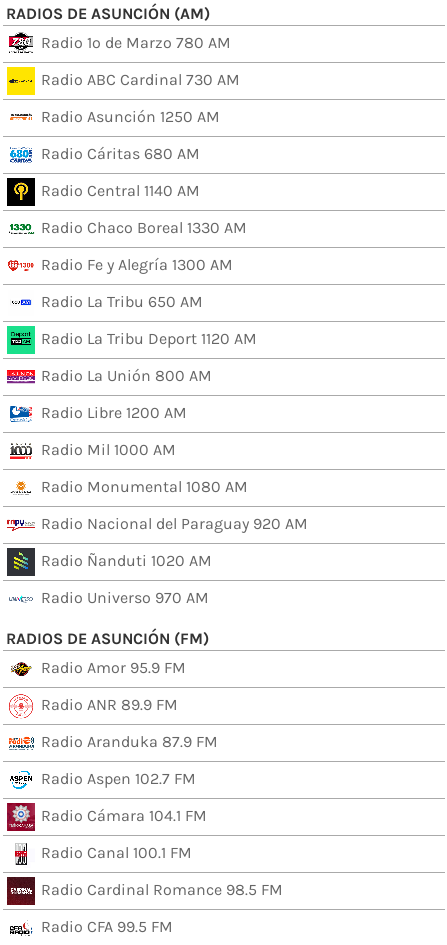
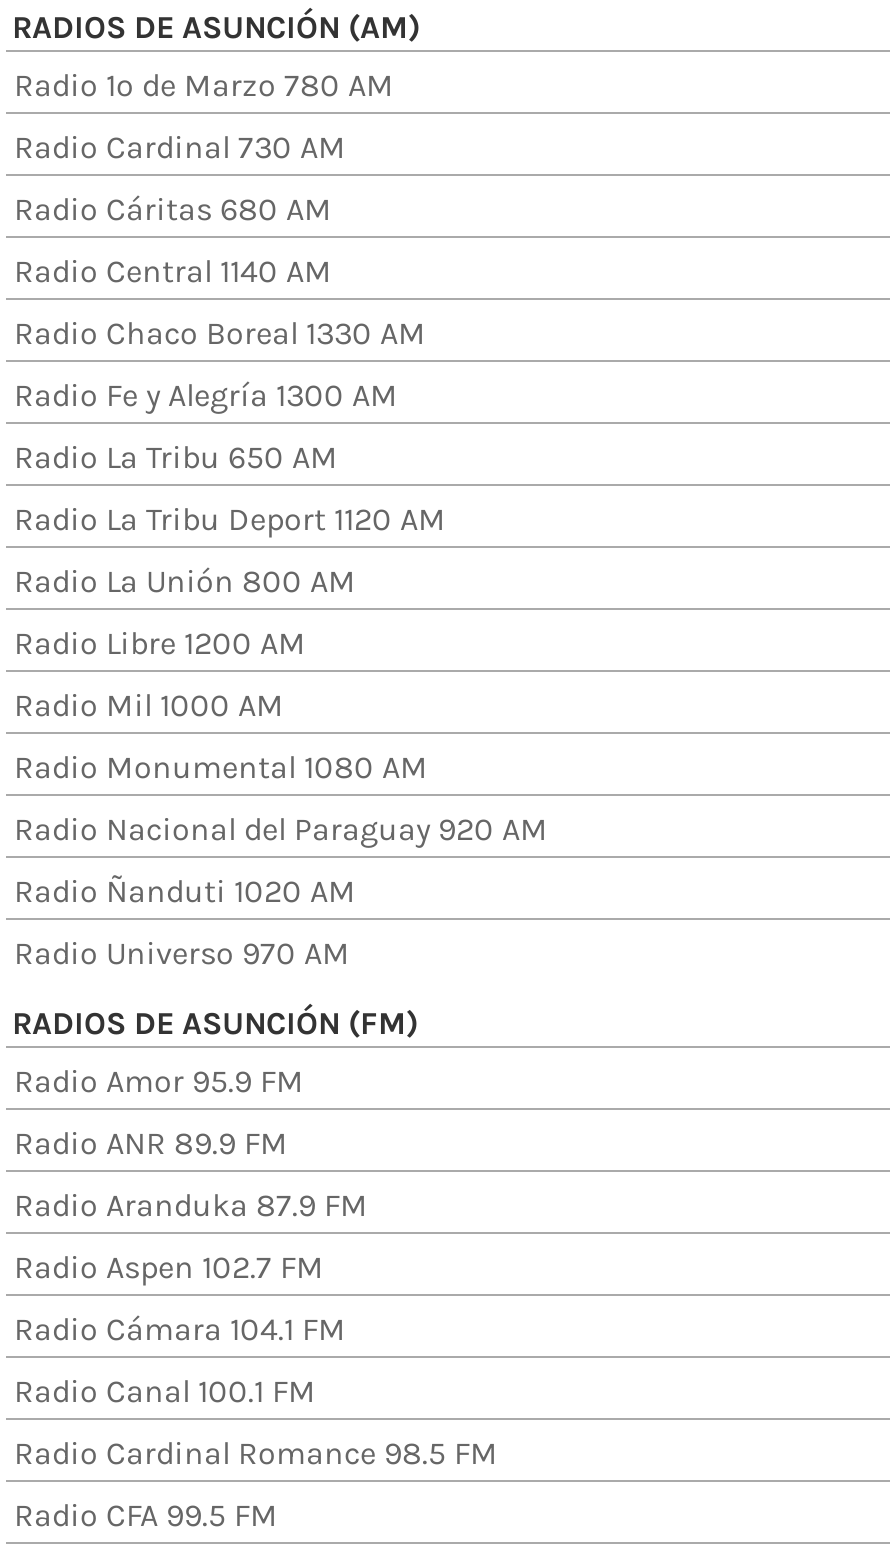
- Radio ABC Cardinal 730 AM
- Radio Asunción 1250 AM
+ Radio Cardinal 730 AM
